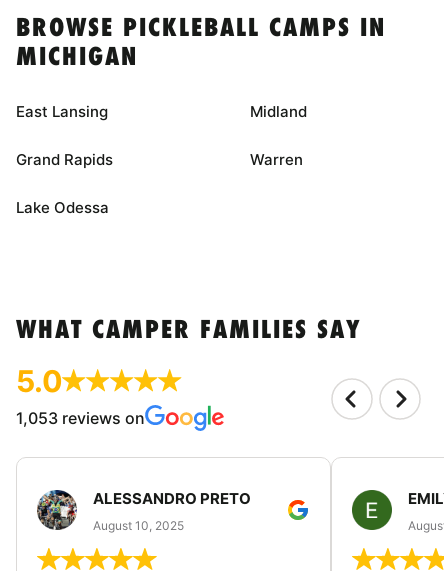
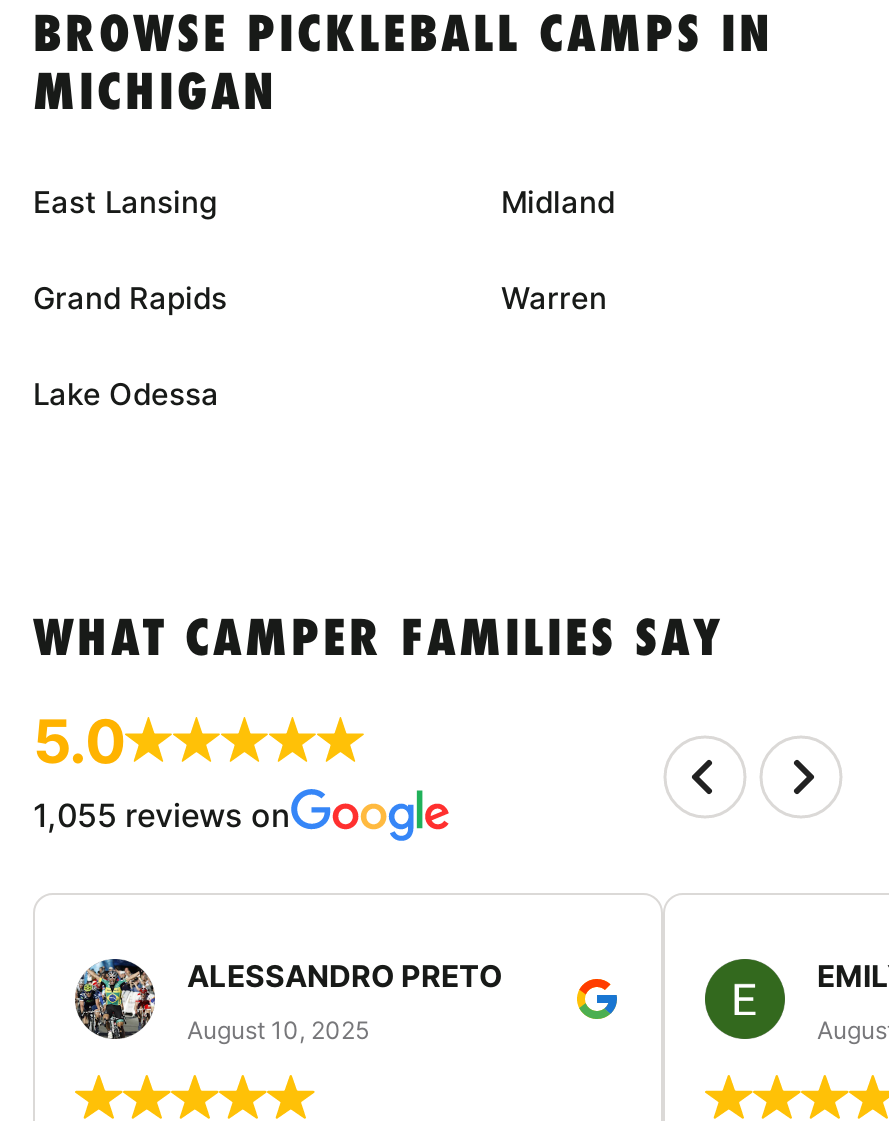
- 1,053 reviews on
+ 1,055 reviews on
